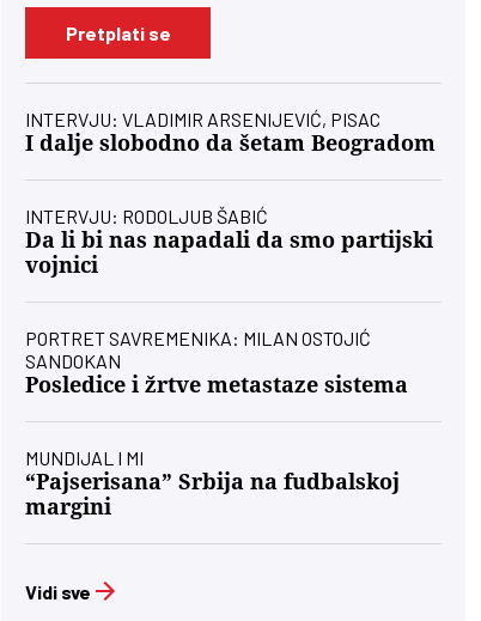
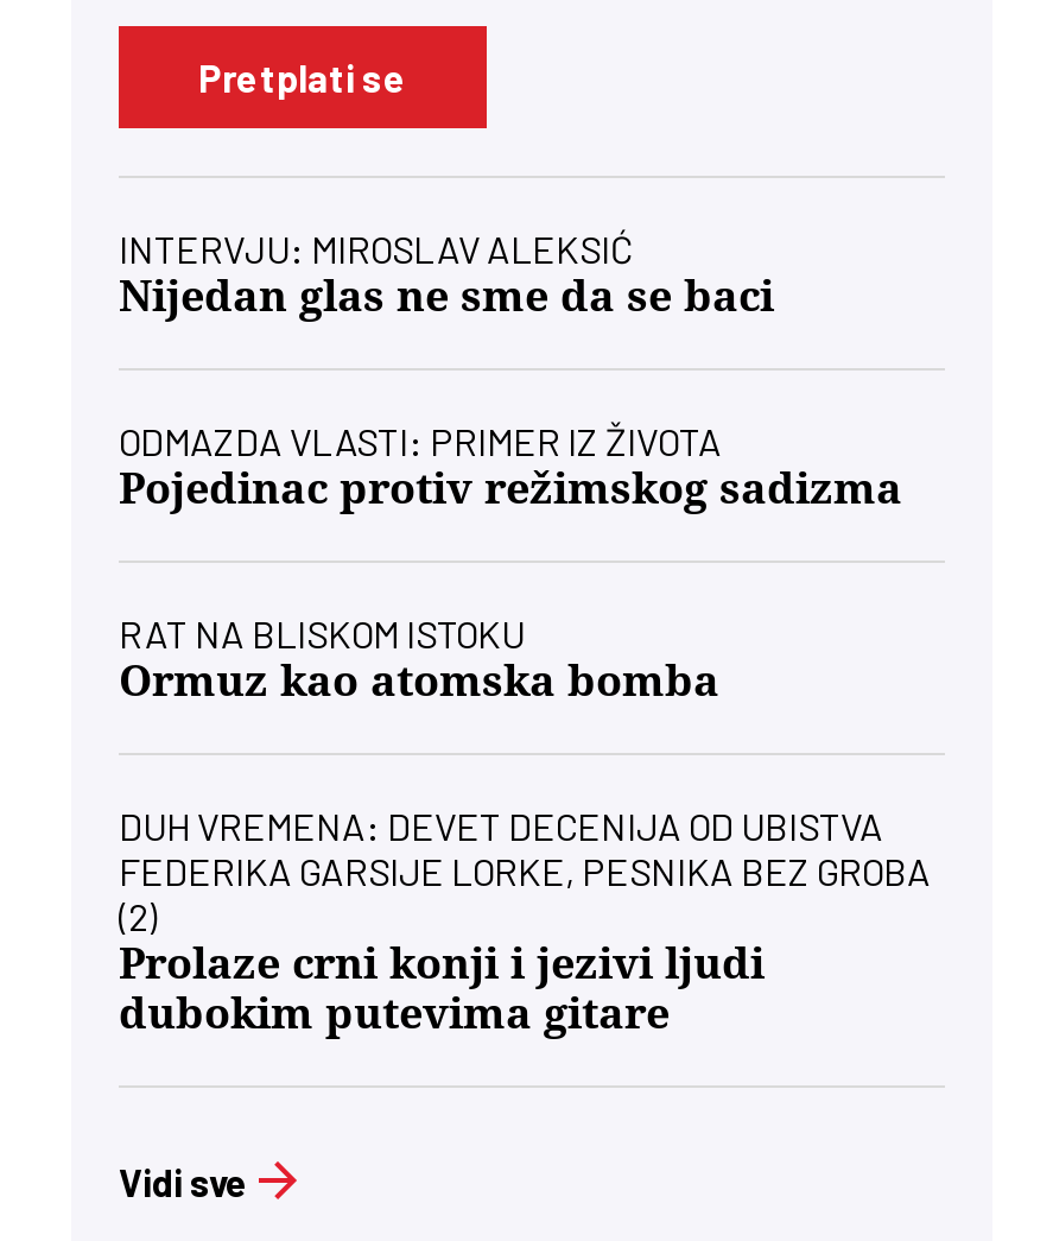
- INTERVJU: VLADIMIR ARSENIJEVIĆ, PISAC
- I dalje slobodno da šetam Beogradom
+ INTERVJU: MIROSLAV ALEKSIĆ
+ Nijedan glas ne sme da se baci

- INTERVJU: RODOLJUB ŠABIĆ
- Da li bi nas napadali da smo partijski
- vojnici
+ ODMAZDA VLASTI: PRIMER IZ ŽIVOTA
+ Pojedinac protiv režimskog sadizma

- PORTRET SAVREMENIKA: MILAN OSTOJIĆ
- SANDOKAN
- Posledice i žrtve metastaze sistema
+ RAT NA BLISKOM ISTOKU
+ Ormuz kao atomska bomba

- MUNDIJAL I MI
- “Pajserisana” Srbija na fudbalskoj
- margini
+ DUH VREMENA: DEVET DECENIJA OD UBISTVA
+ FEDERIKA GARSIJE LORKE, PESNIKA BEZ GROBA
+ (2)
+ Prolaze crni konji i jezivi ljudi
+ dubokim putevima gitare
